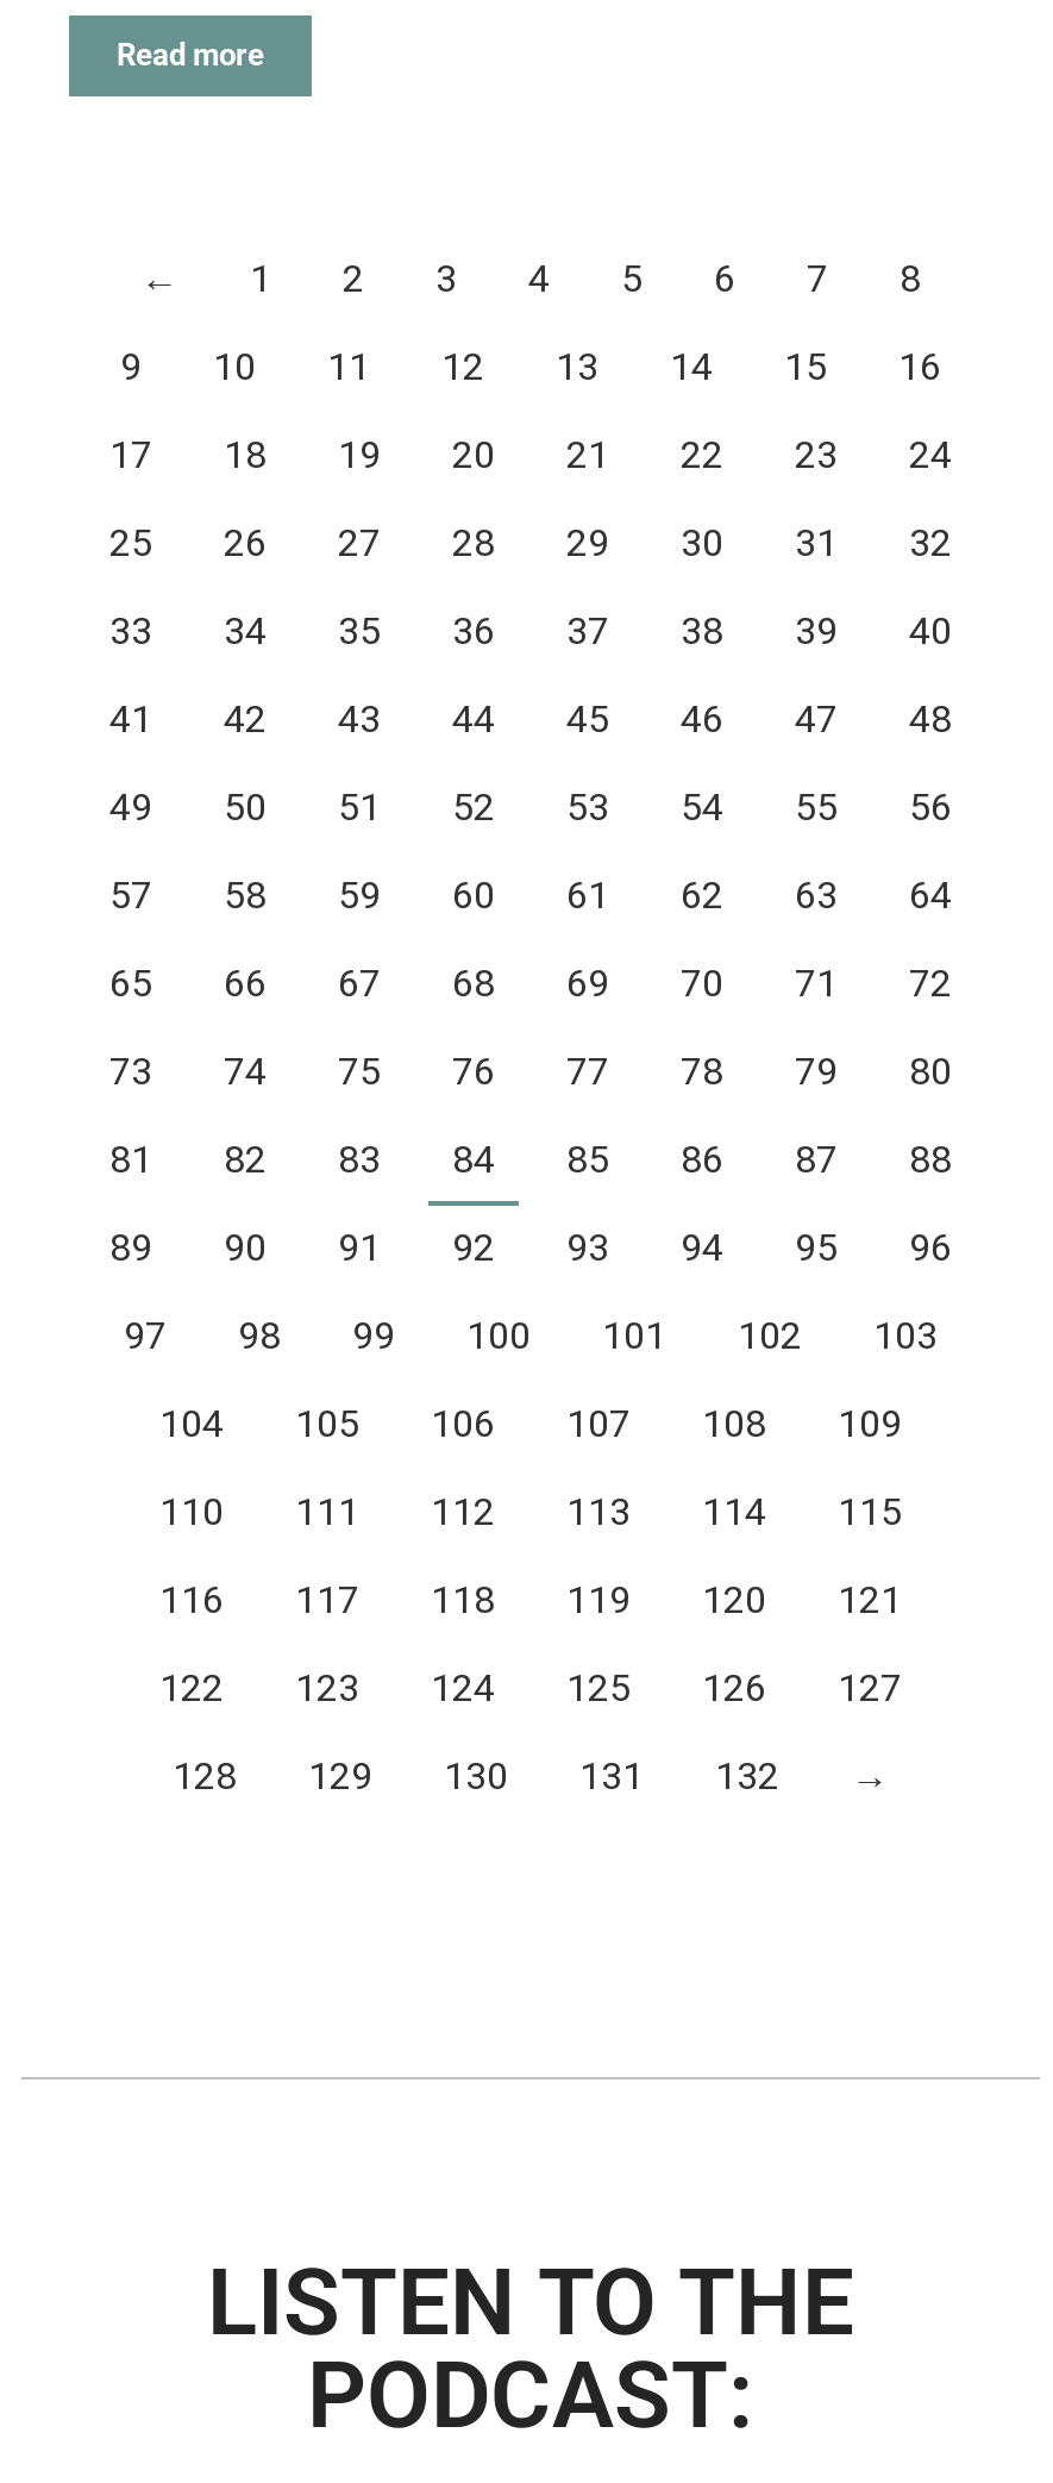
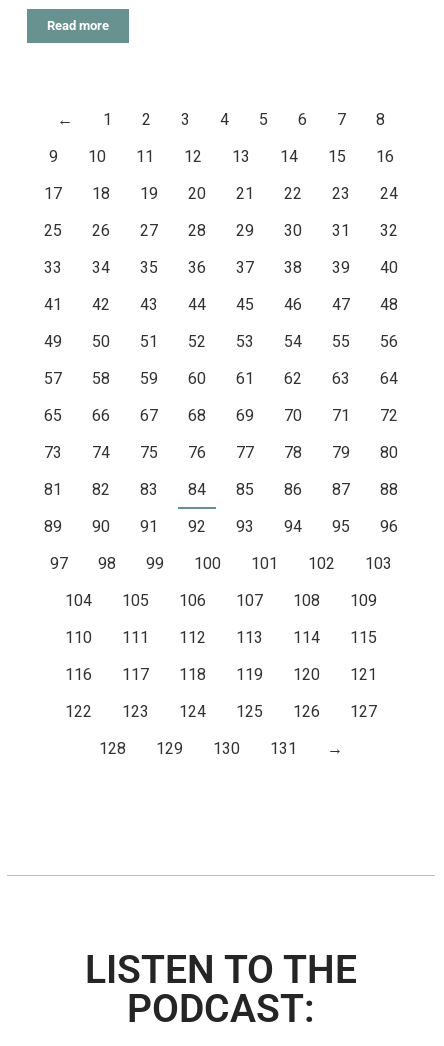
- 132
